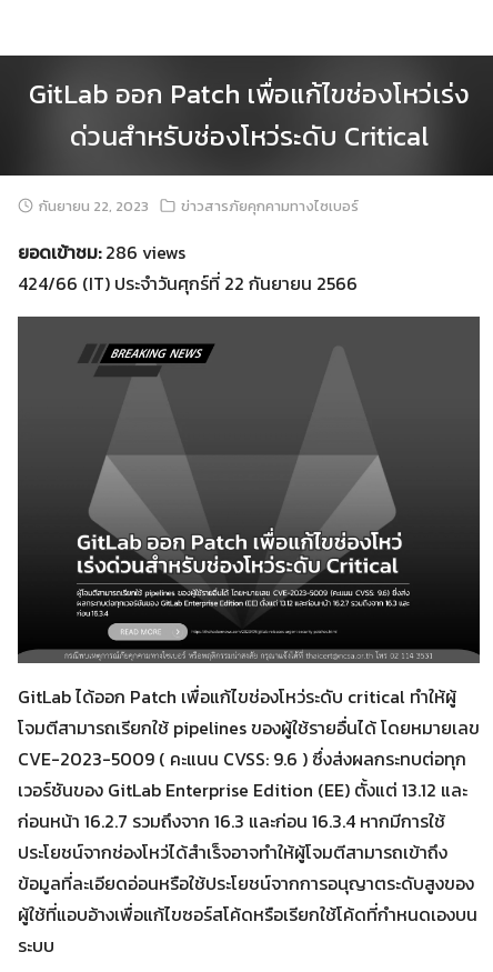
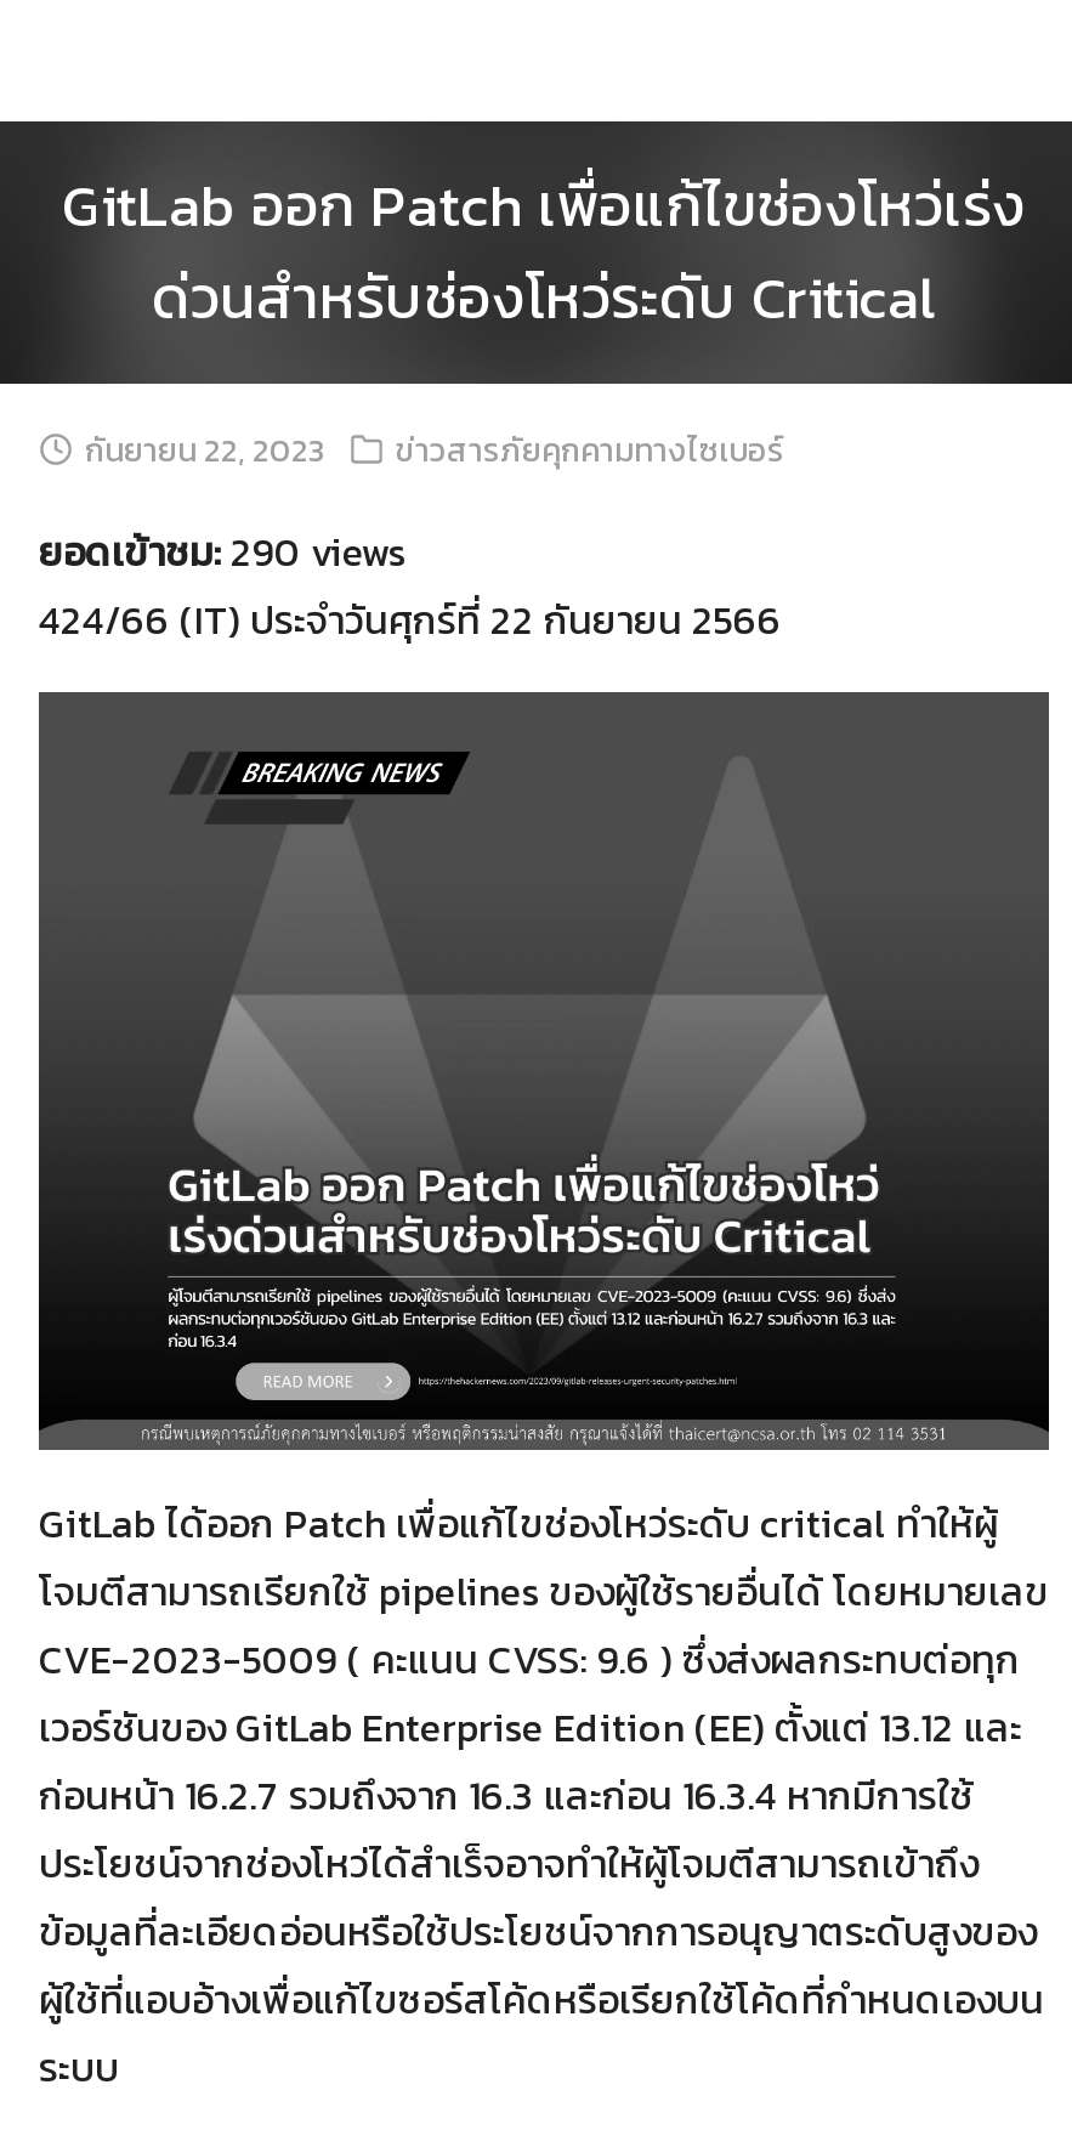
- ยอดเข้าชม: 286 views
+ ยอดเข้าชม: 290 views
